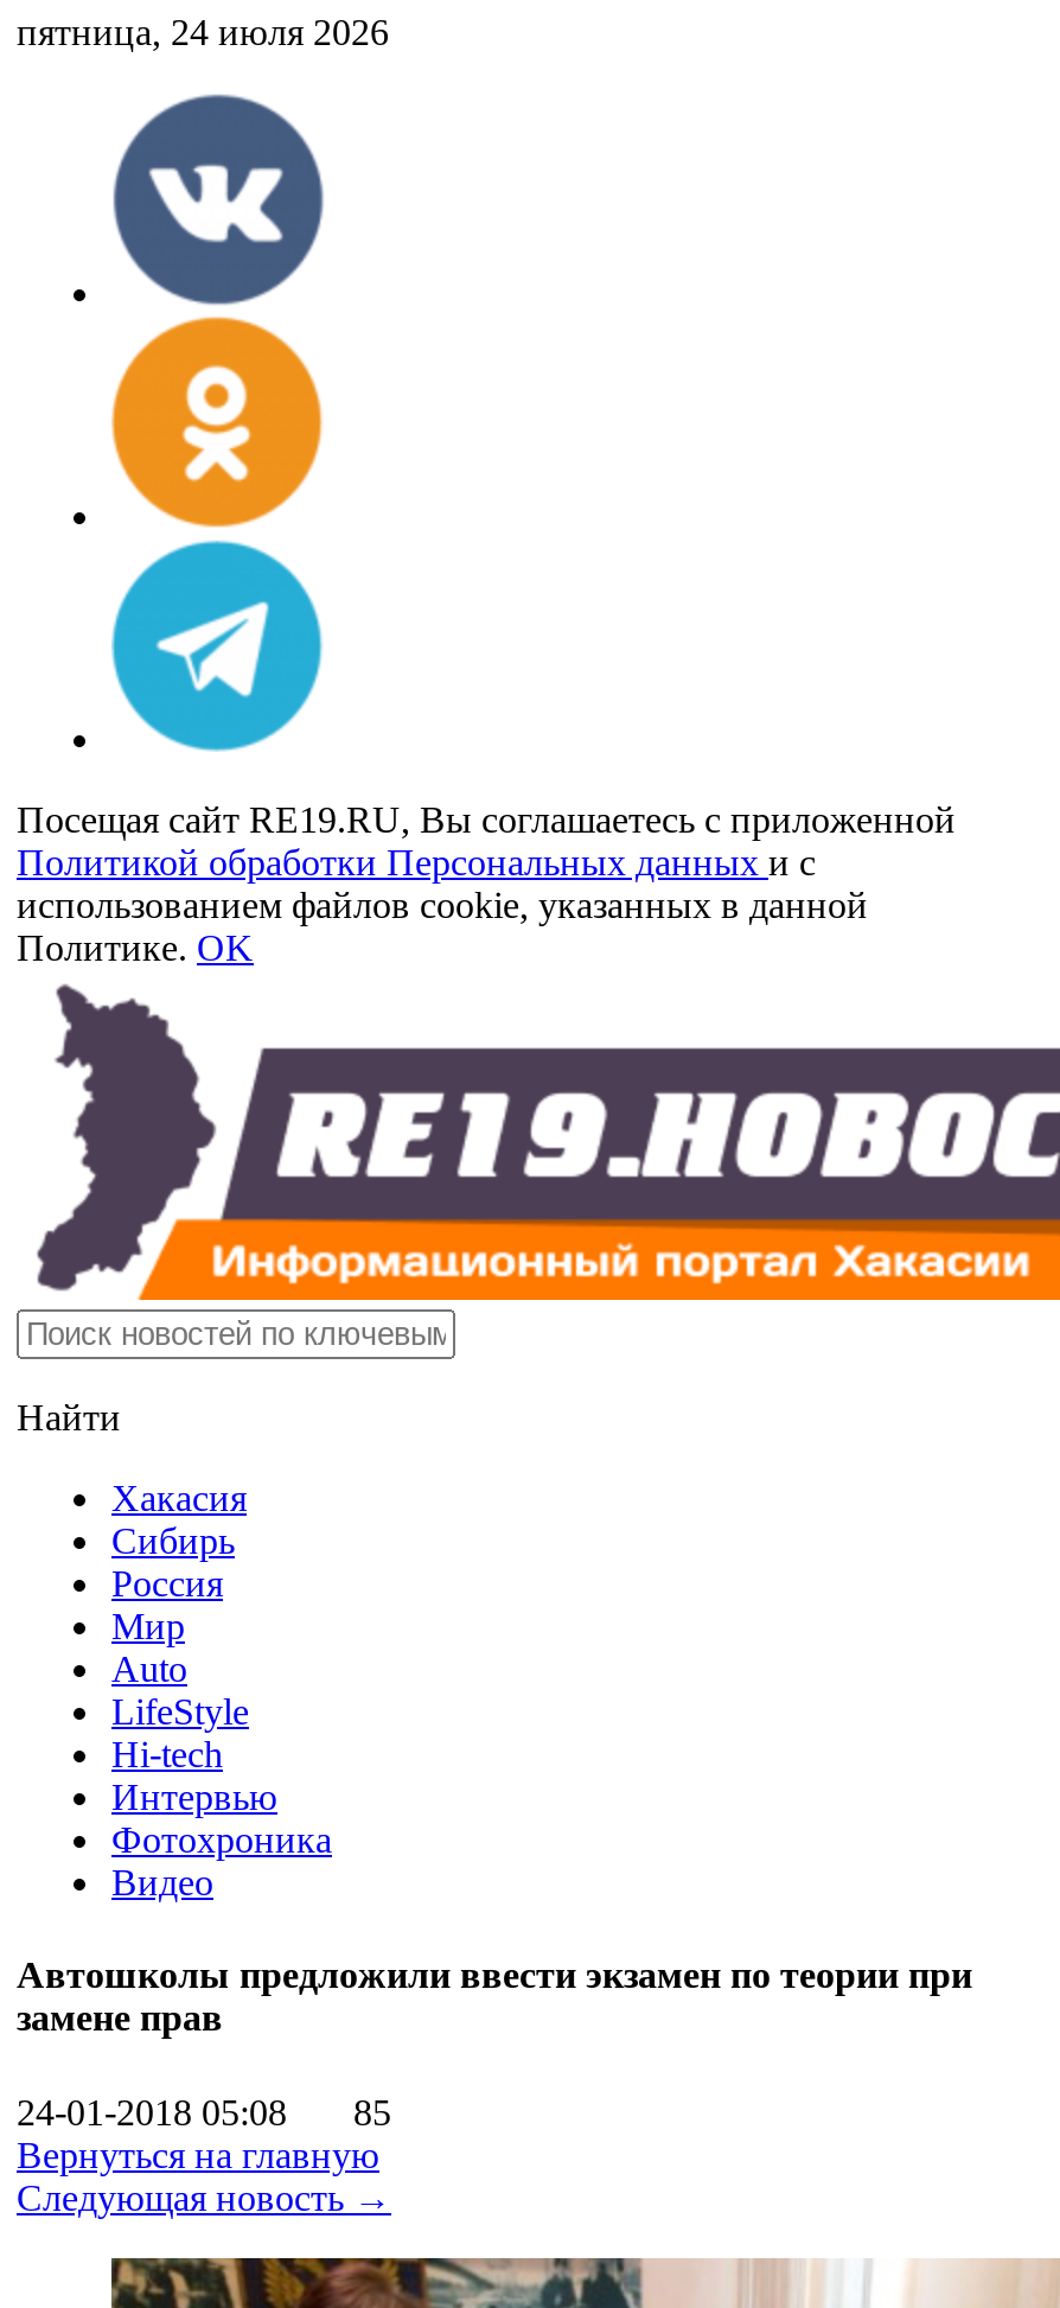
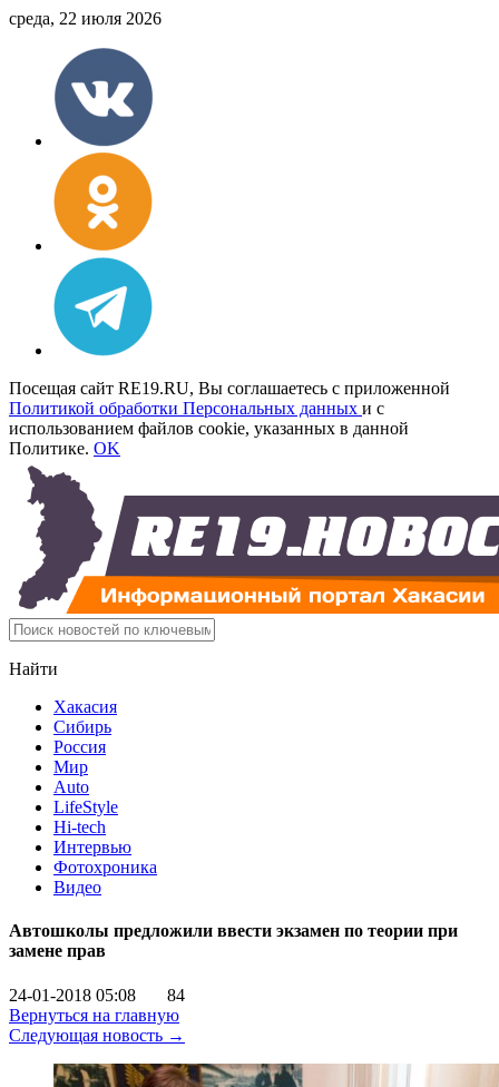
- пятница, 24 июля 2026
+ среда, 22 июля 2026

- 24-01-2018 05:08 85
+ 24-01-2018 05:08 84
